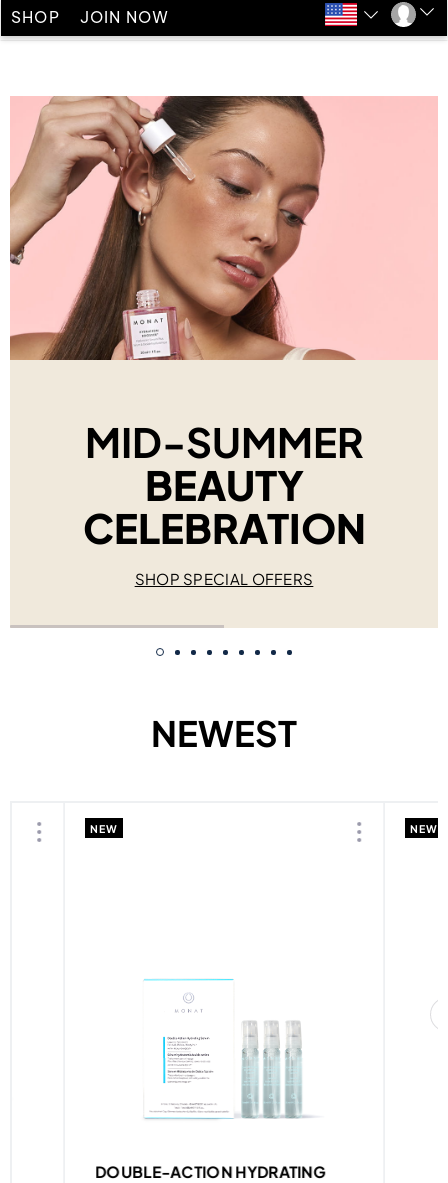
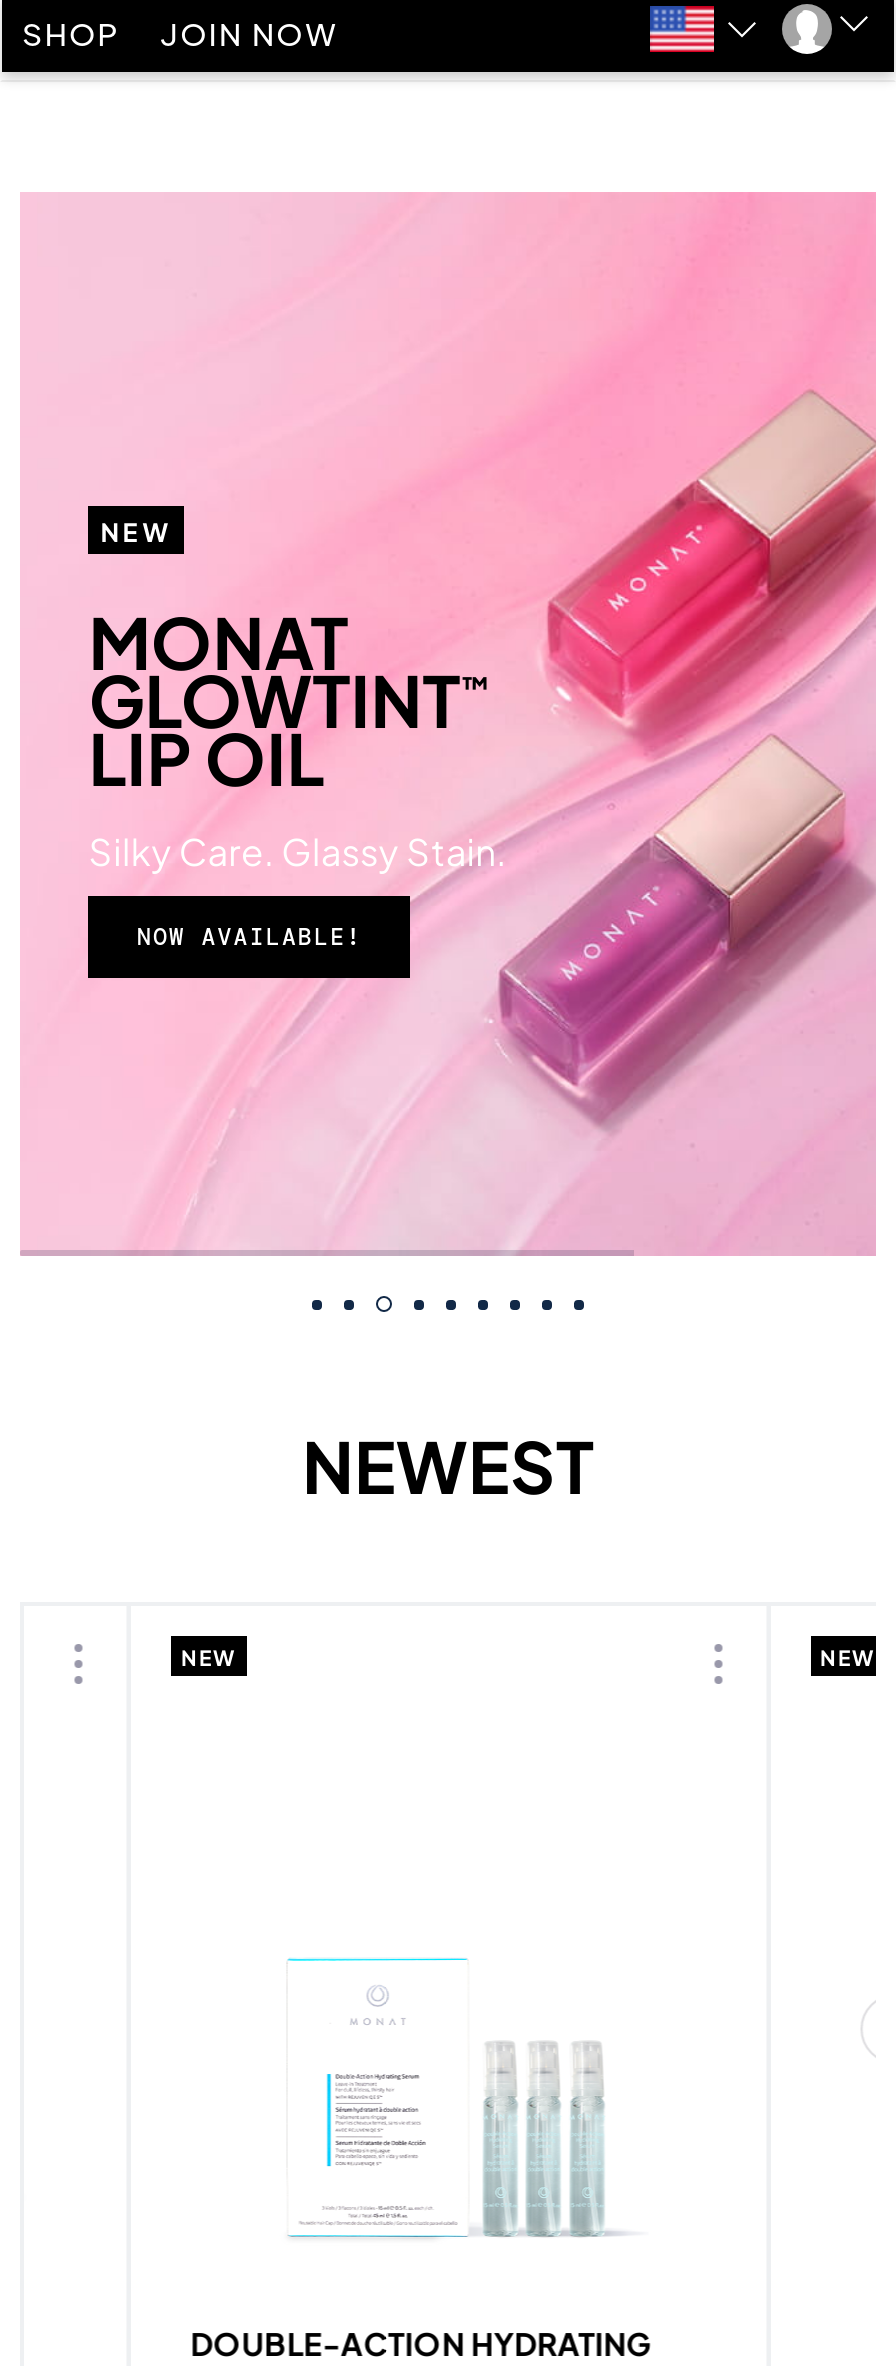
- [image]
+ [image]

- MID-SUMMER
- BEAUTY
- CELEBRATION
- SHOP SPECIAL OFFERS
